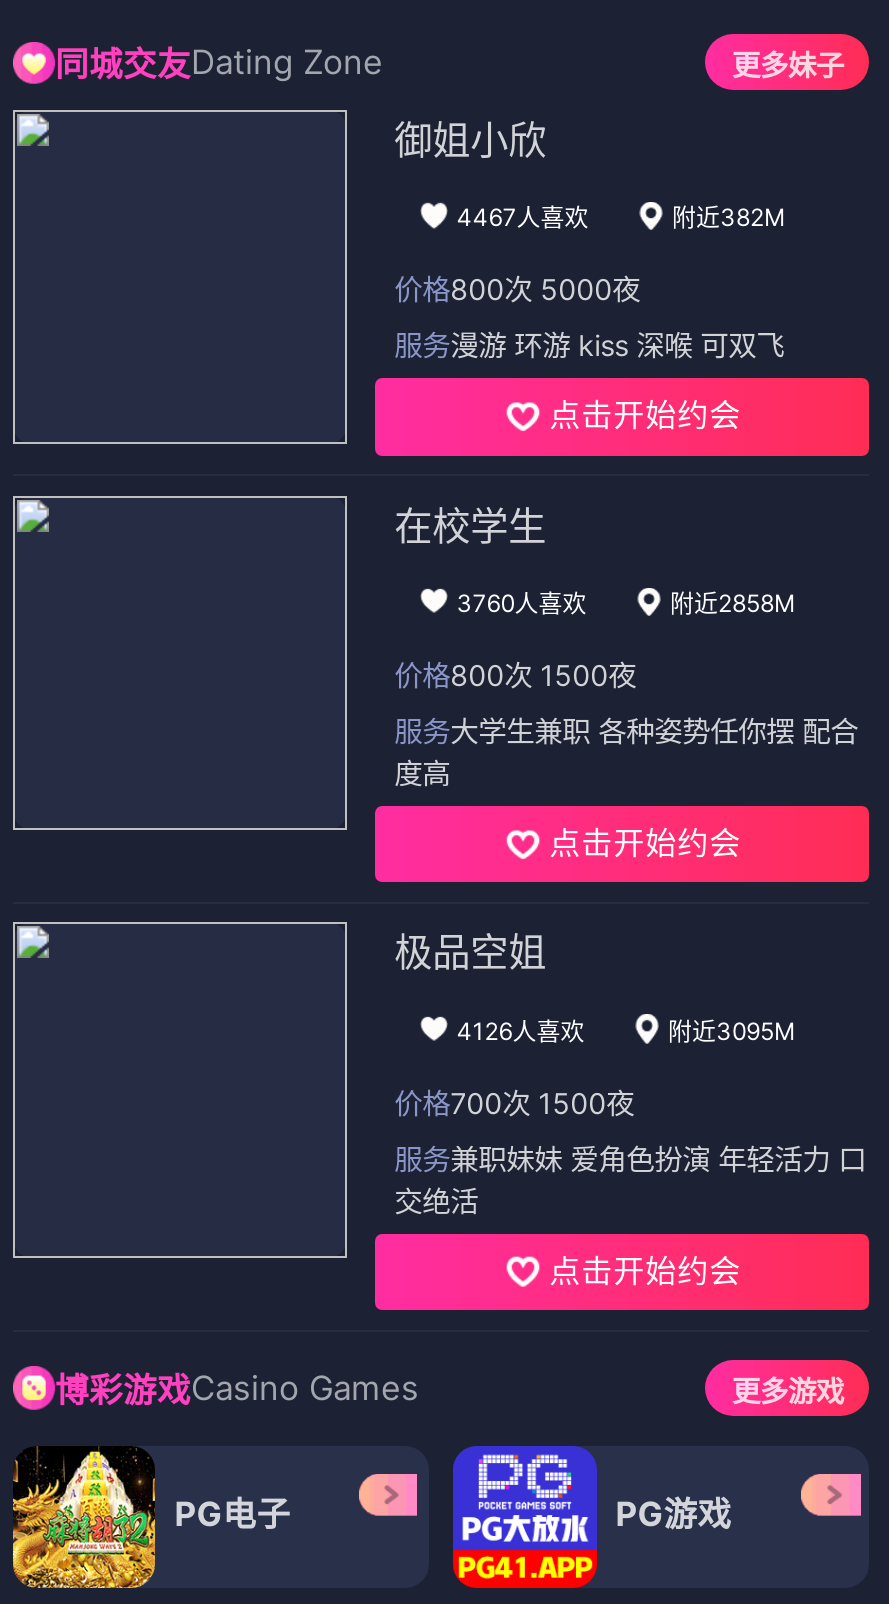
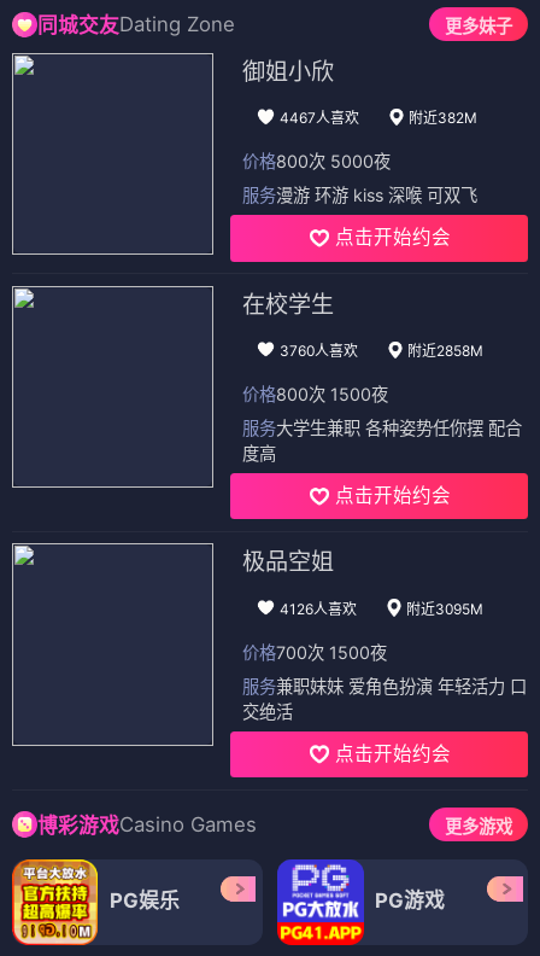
- [image]
- PG电子
+ [image]
+ PG娱乐
